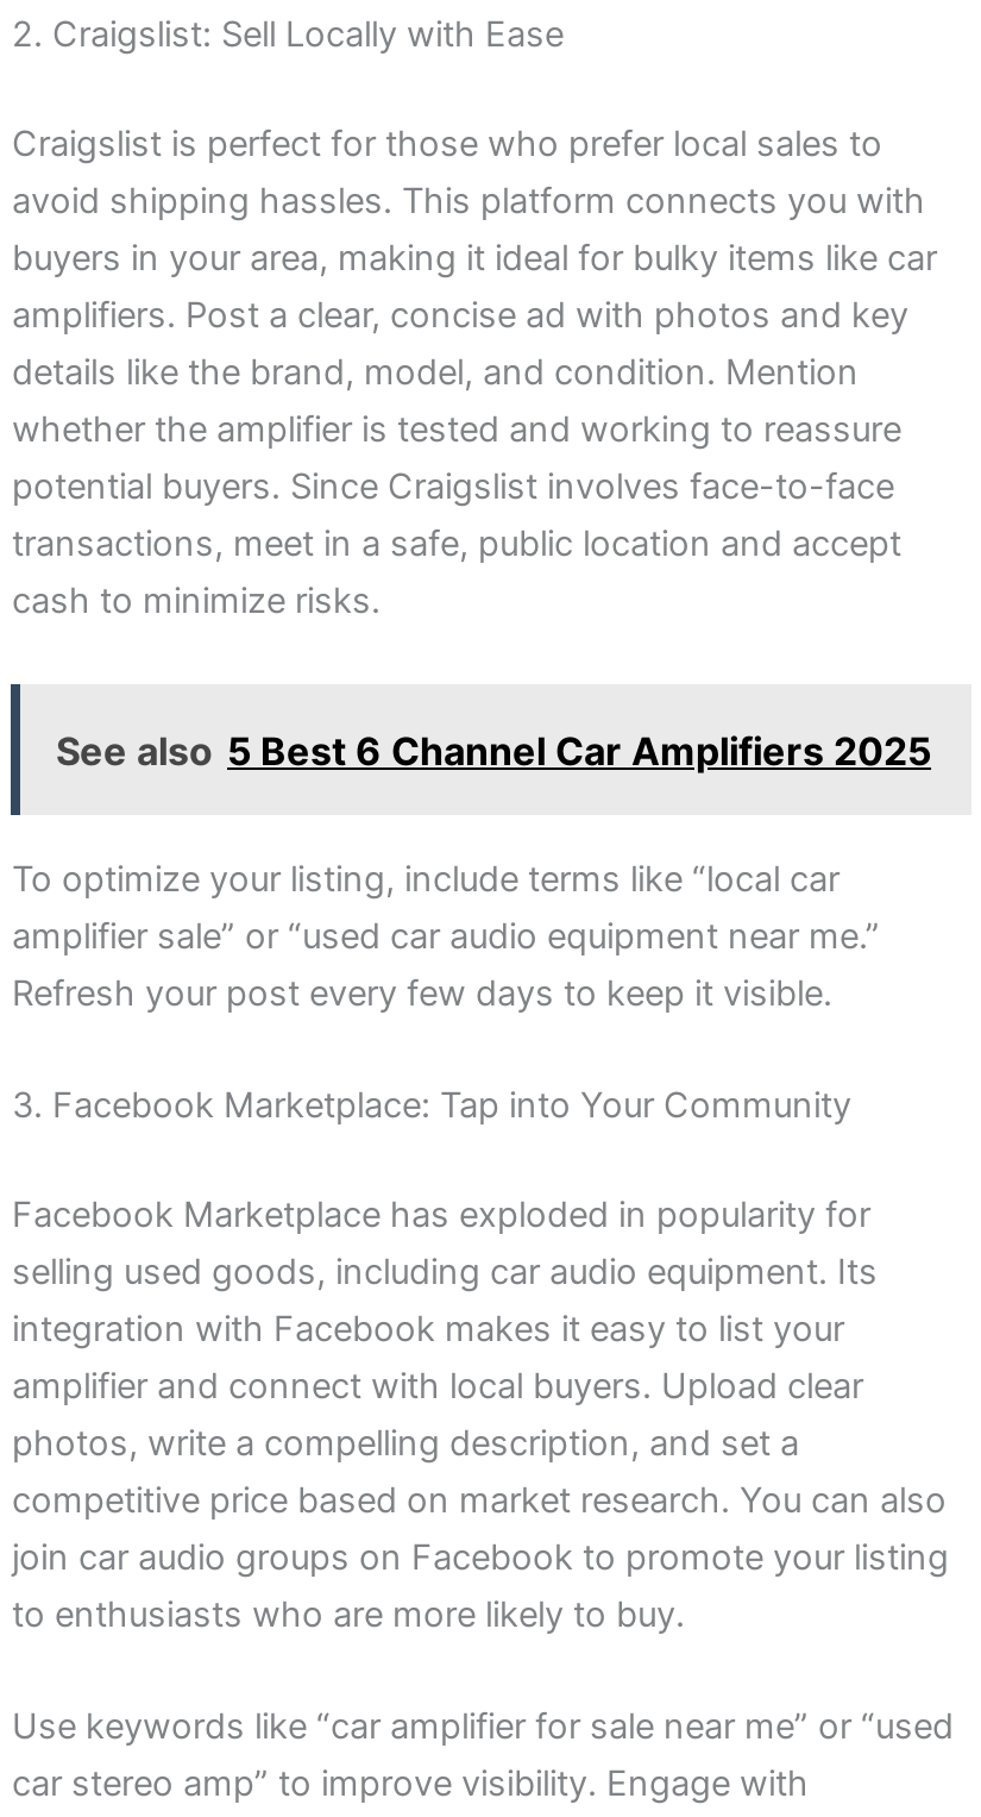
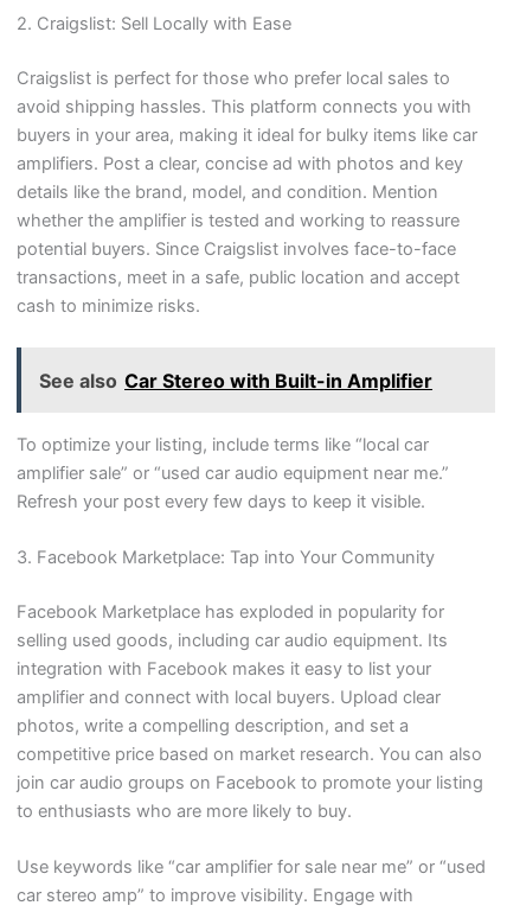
- See also 5 Best 6 Channel Car Amplifiers 2025
+ See also Car Stereo with Built-in Amplifier
